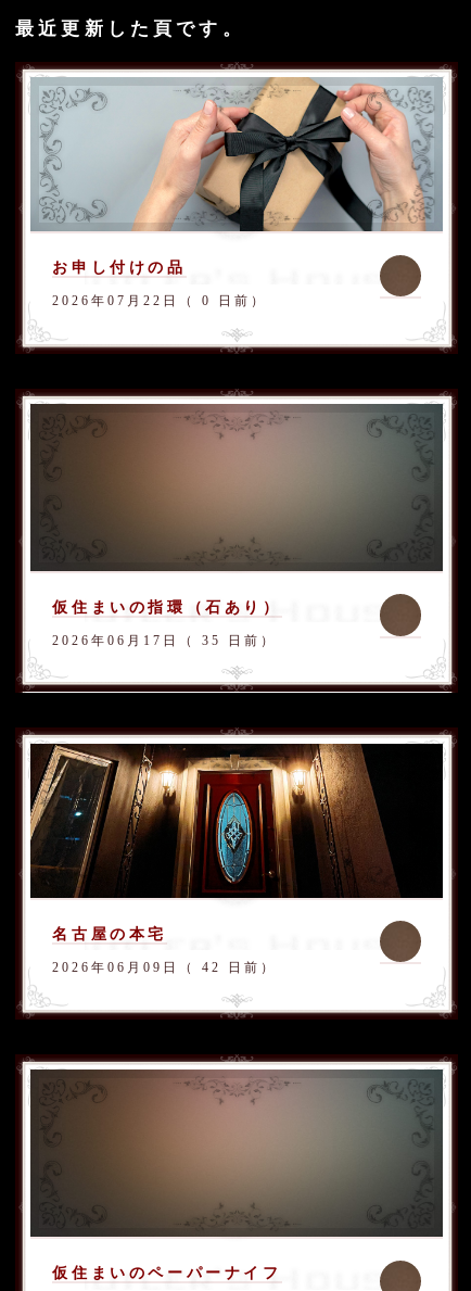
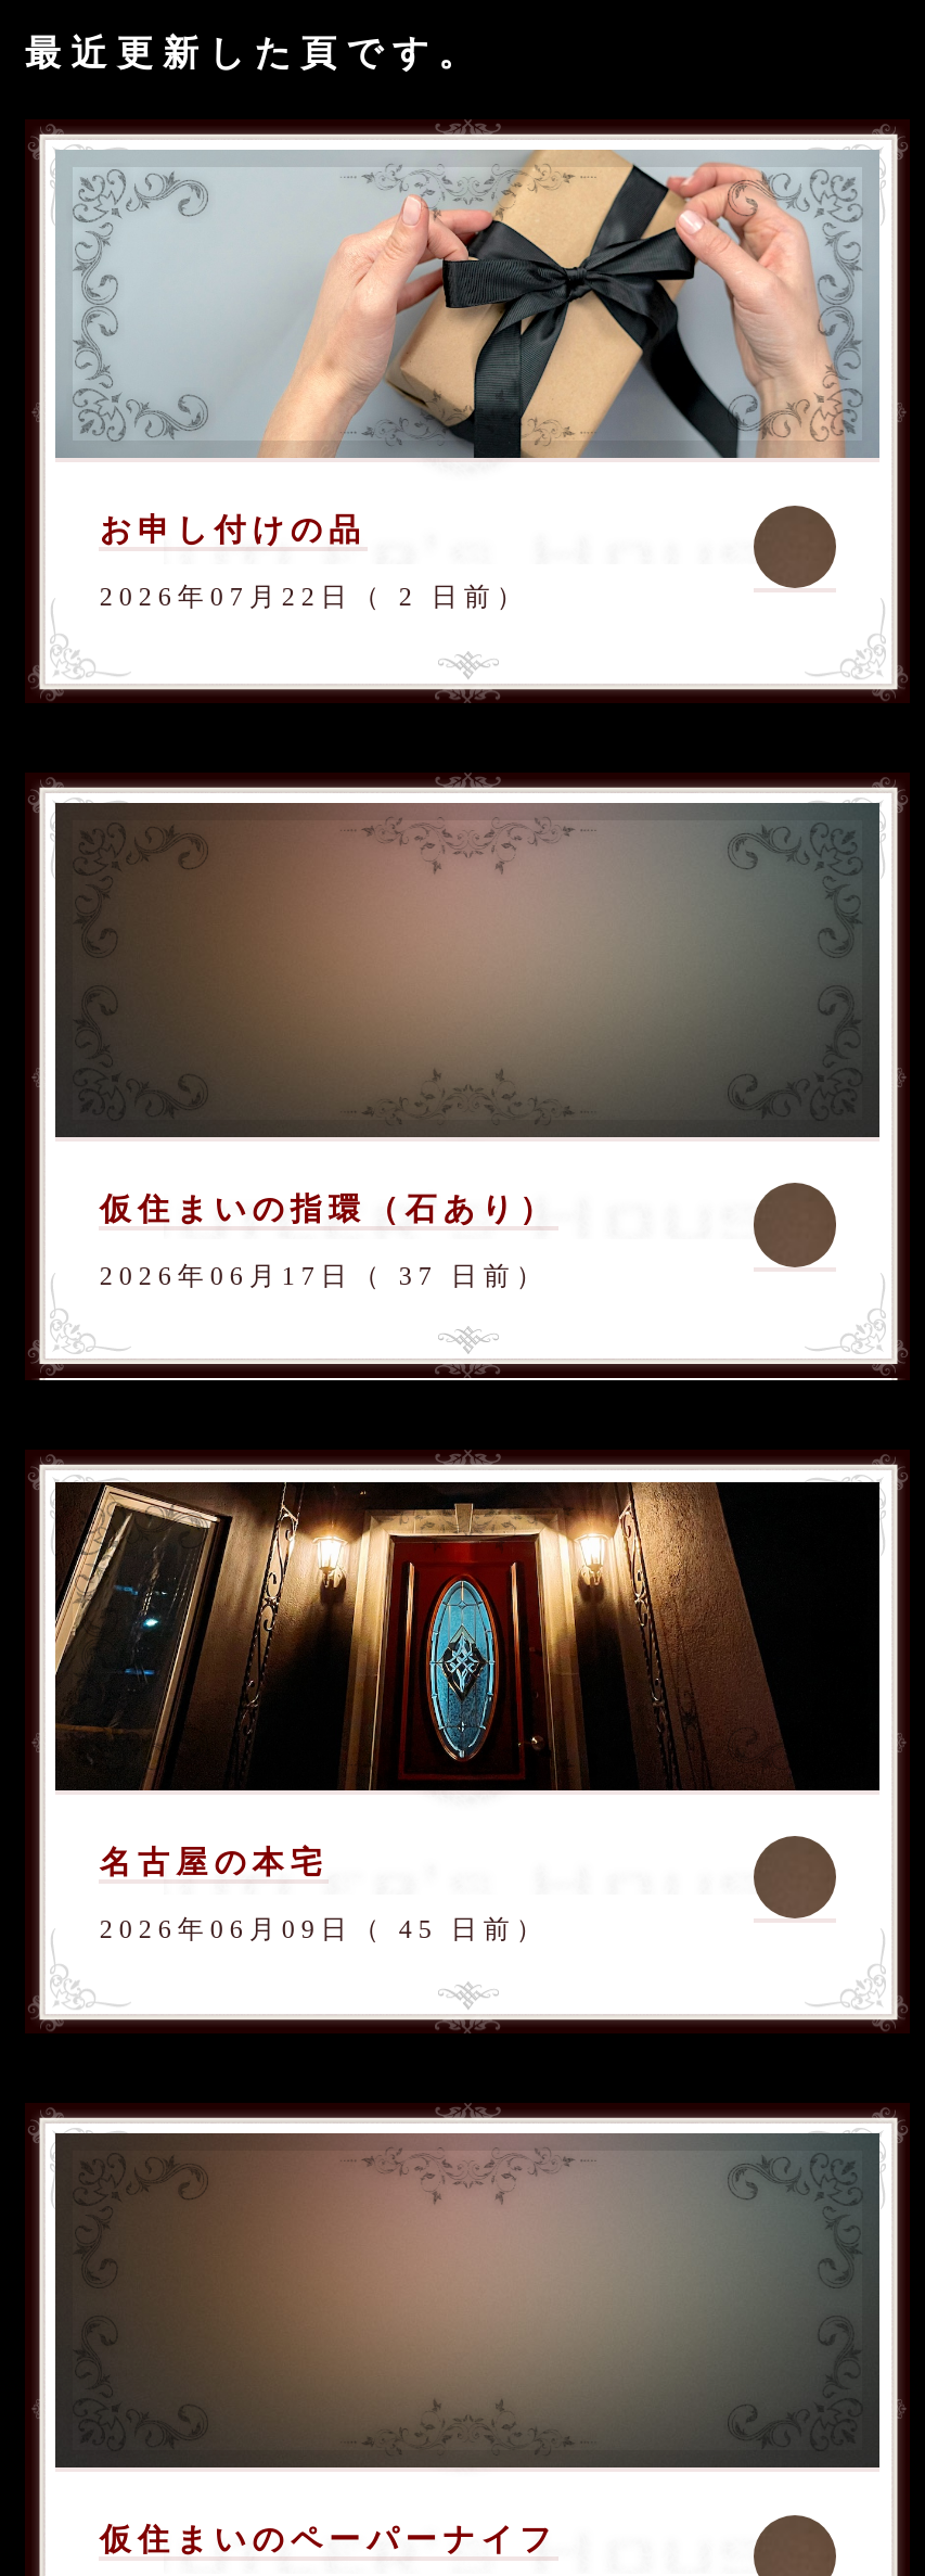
- 2026年07月22日（ 0 日前）
+ 2026年07月22日（ 2 日前）

- 2026年06月17日（ 35 日前）
+ 2026年06月17日（ 37 日前）

- 2026年06月09日（ 42 日前）
+ 2026年06月09日（ 45 日前）
